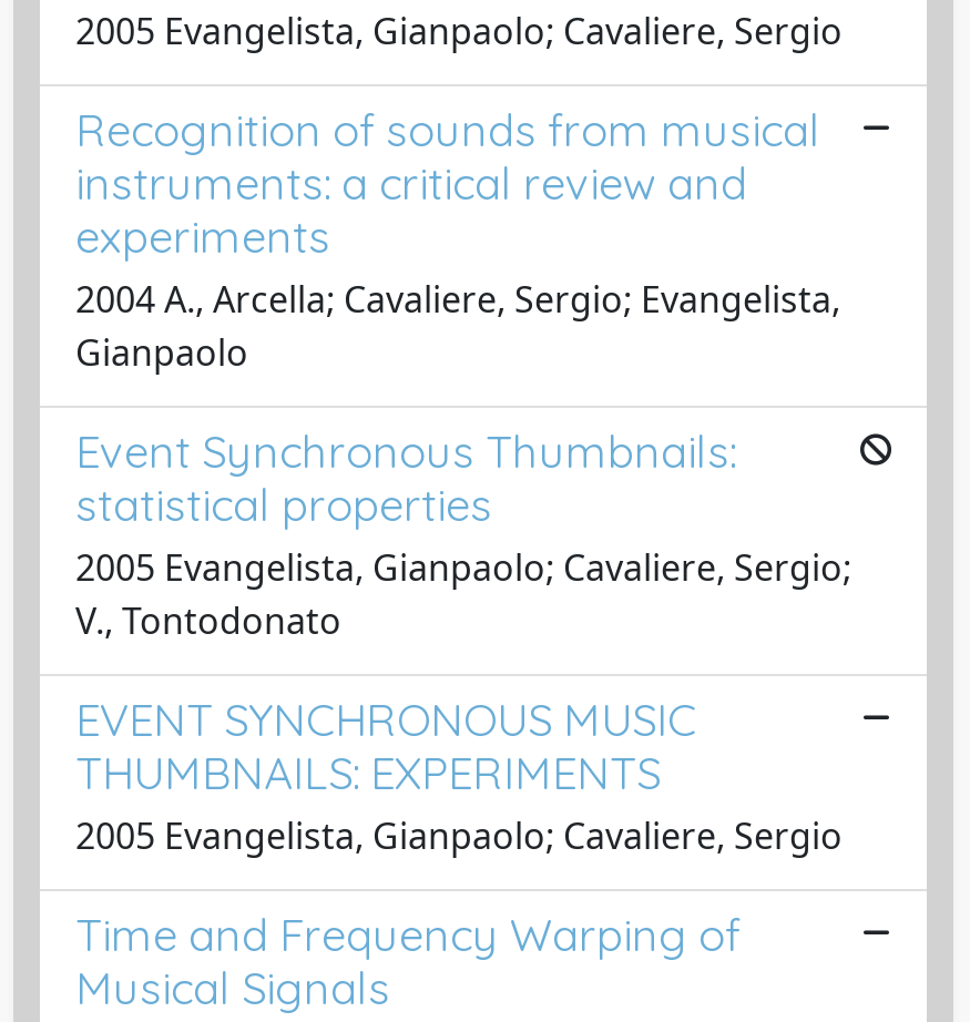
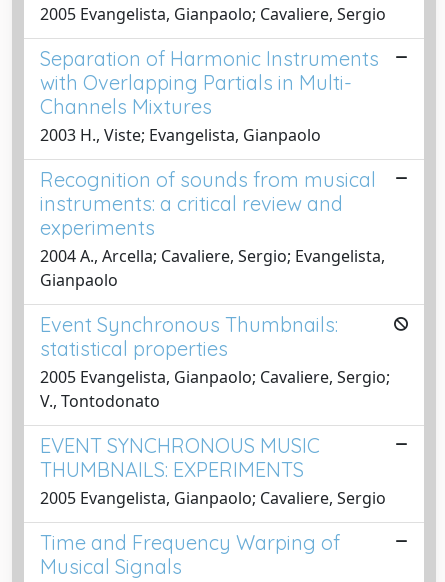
+ Separation of Harmonic Instruments
+ with Overlapping Partials in Multi-
+ Channels Mixtures
+ 2003 H., Viste; Evangelista, Gianpaolo
